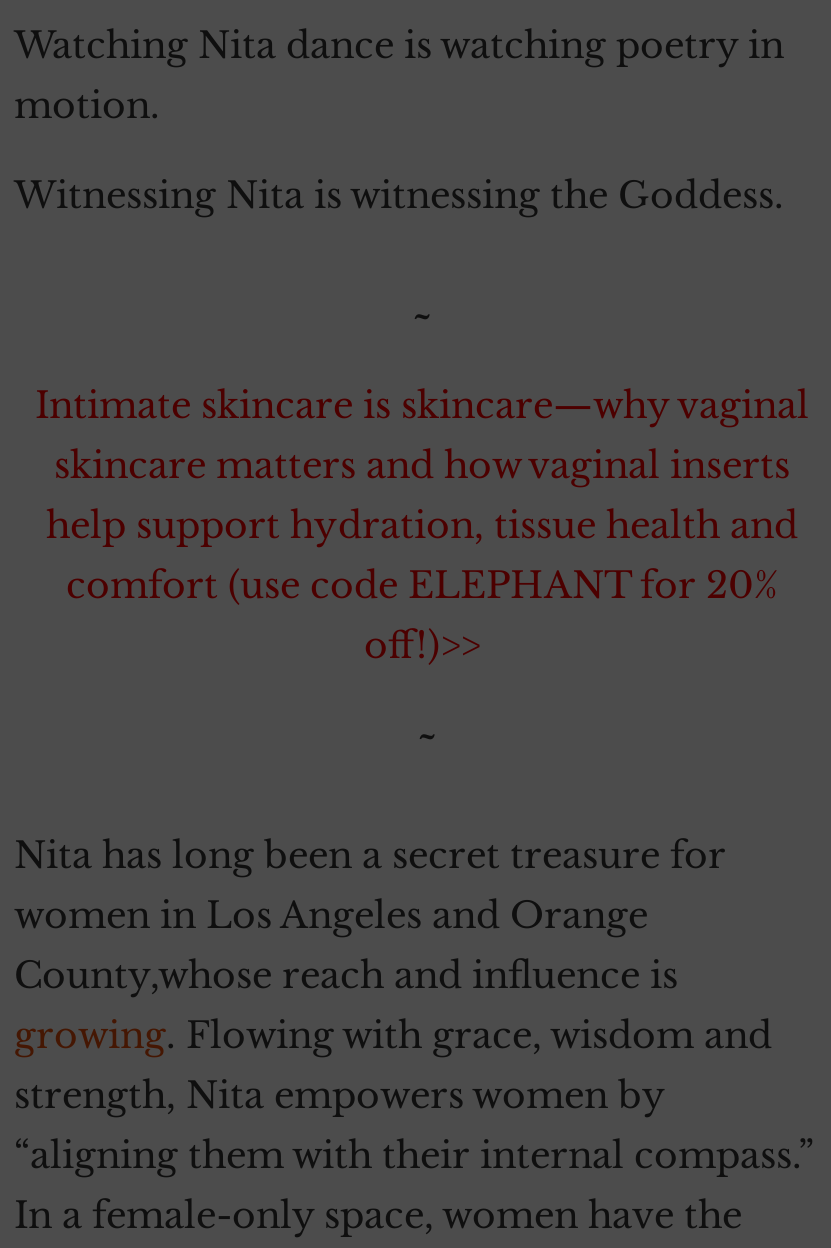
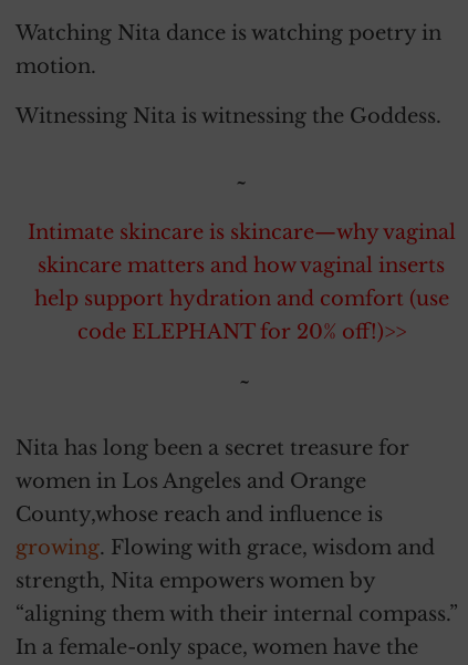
- help support hydration, tissue health and
- comfort (use code ELEPHANT for 20%
- off!)>>
+ help support hydration and comfort (use
+ code ELEPHANT for 20% off!)>>
